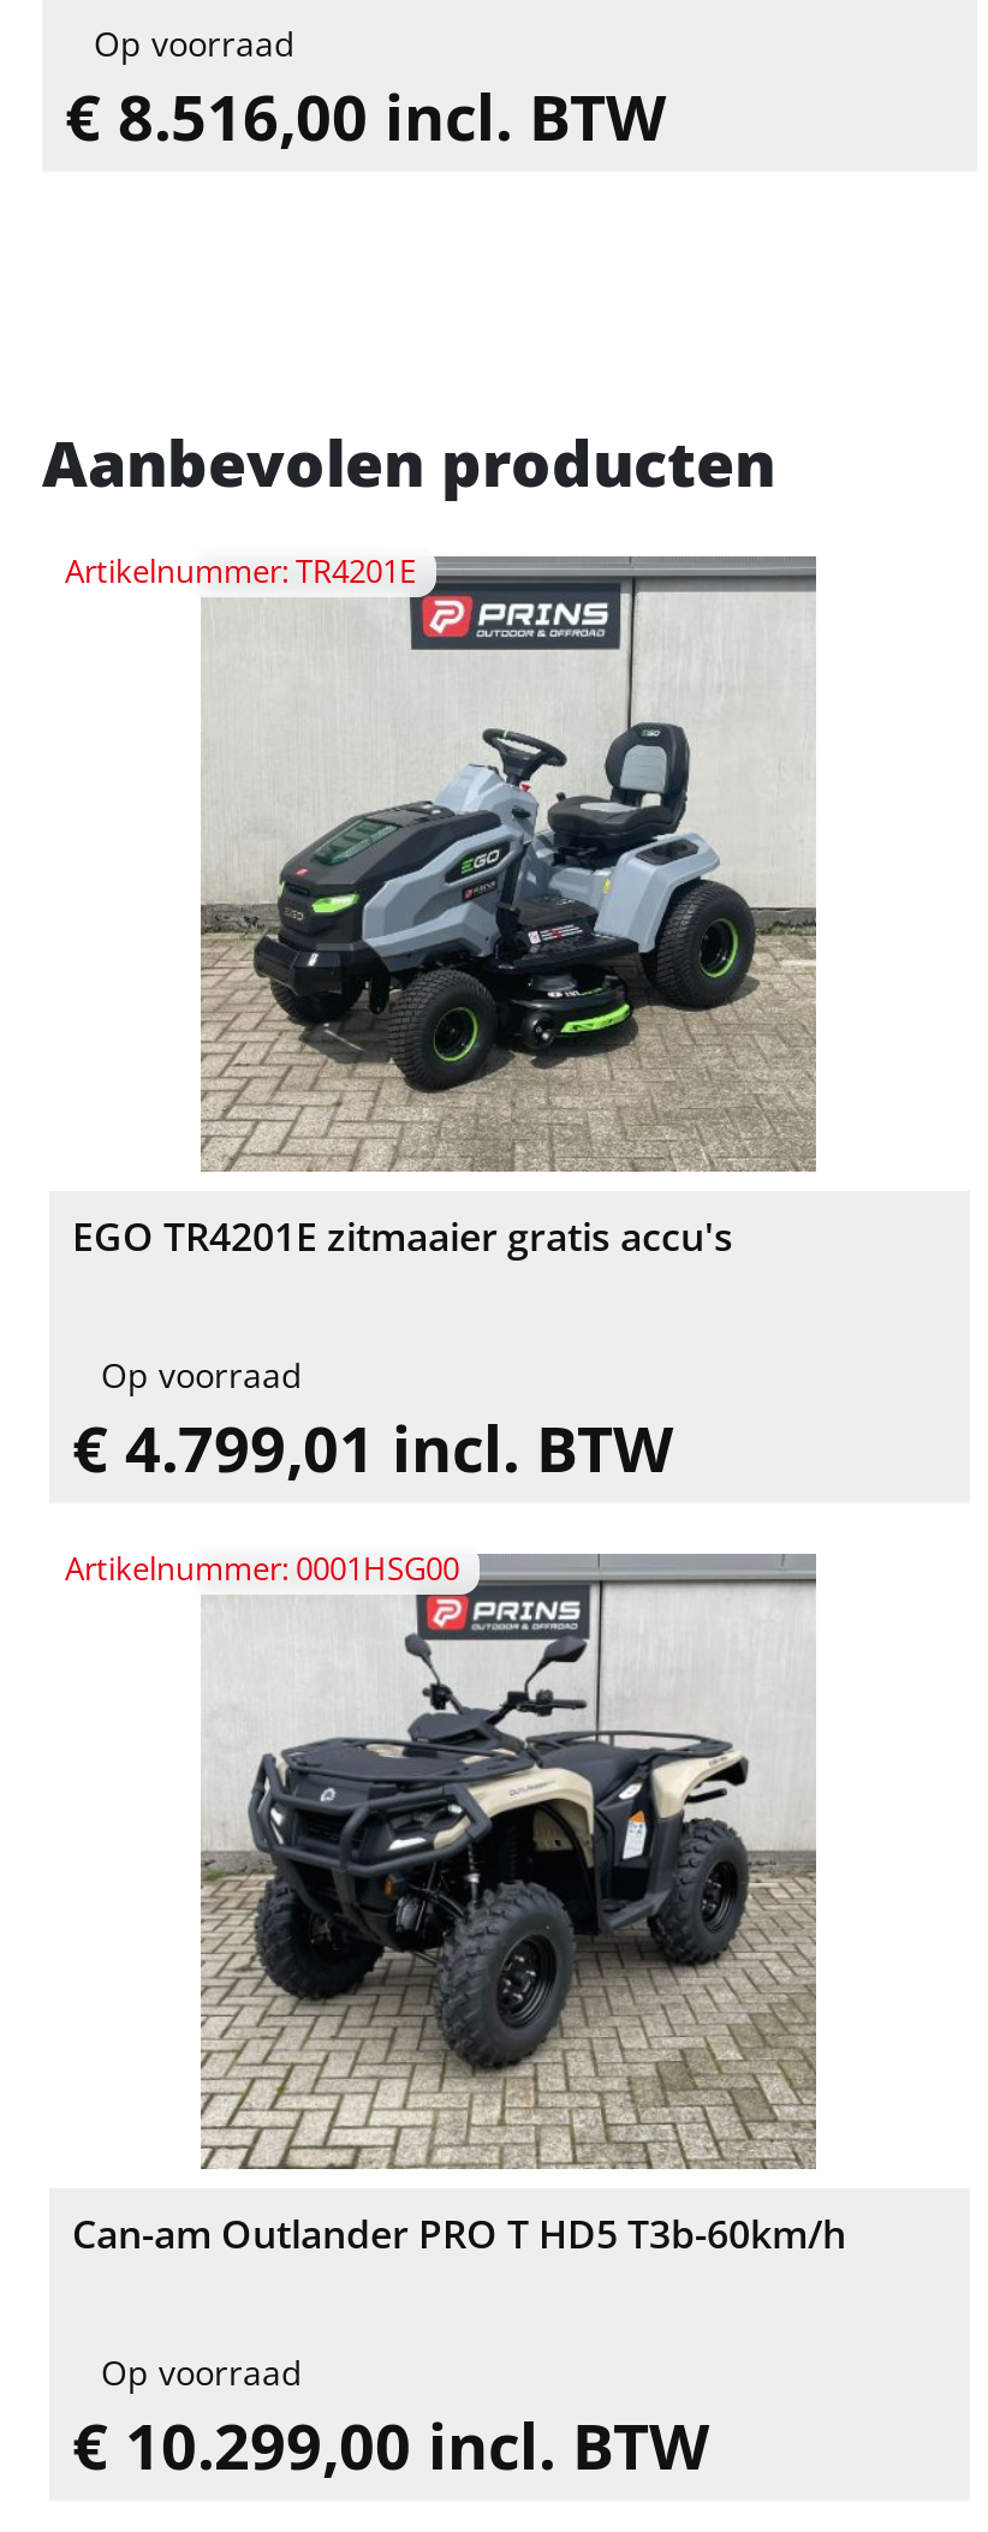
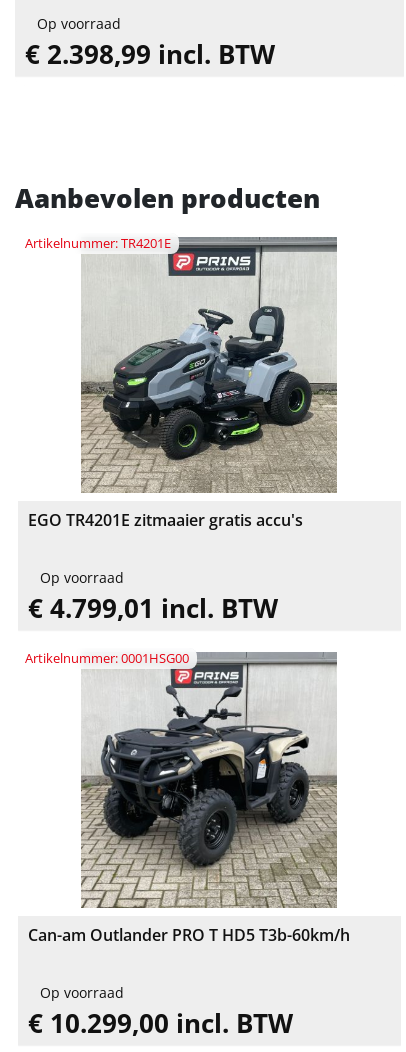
- € 8.516,00 incl. BTW
+ € 2.398,99 incl. BTW
